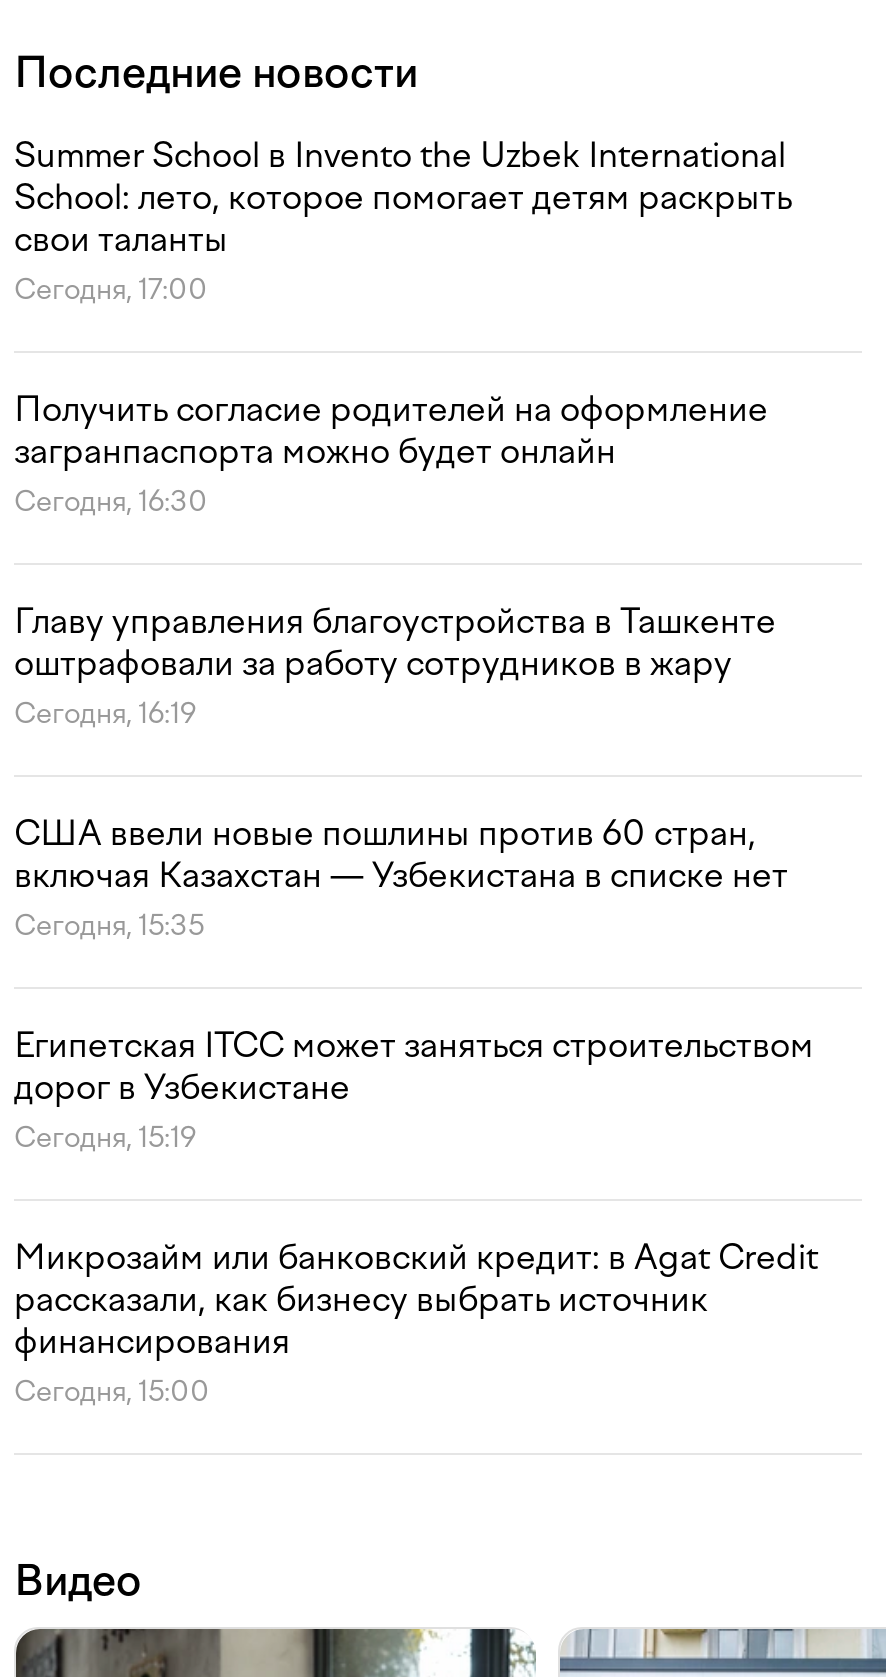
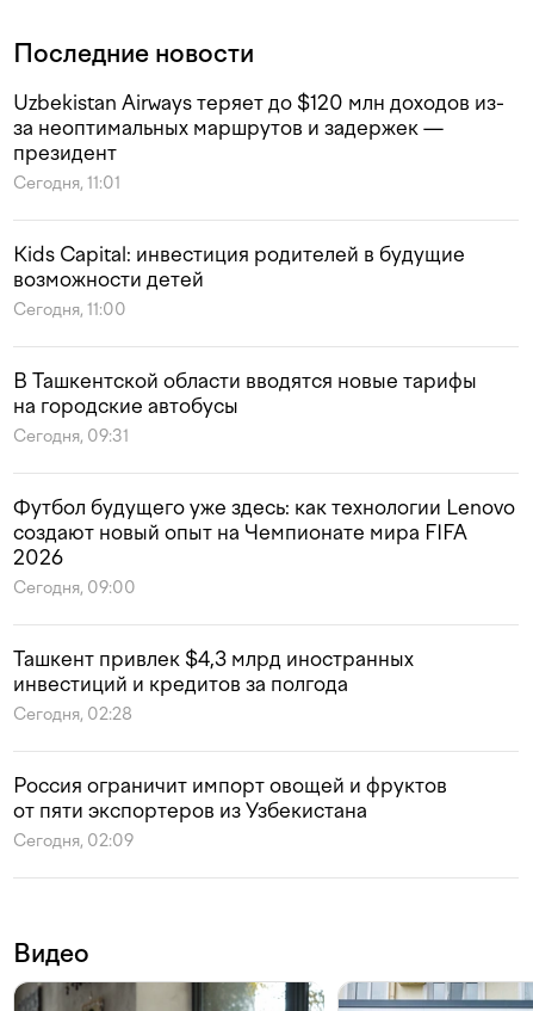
- Summer School в Invento the Uzbek International
- School: лето, которое помогает детям раскрыть
- свои таланты
- Сегодня, 17:00
+ Uzbekistan Airways теряет до $120 млн доходов из-
+ за неоптимальных маршрутов и задержек —
+ президент
+ Сегодня, 11:01

- Получить согласие родителей на оформление
- загранпаспорта можно будет онлайн
- Сегодня, 16:30
+ Kids Capital: инвестиция родителей в будущие
+ возможности детей
+ Сегодня, 11:00

- Главу управления благоустройства в Ташкенте
- оштрафовали за работу сотрудников в жару
- Сегодня, 16:19
+ В Ташкентской области вводятся новые тарифы
+ на городские автобусы
+ Сегодня, 09:31

- США ввели новые пошлины против 60 стран,
- включая Казахстан — Узбекистана в списке нет
- Сегодня, 15:35
+ Футбол будущего уже здесь: как технологии Lenovo
+ создают новый опыт на Чемпионате мира FIFA
+ 2026
+ Сегодня, 09:00

- Египетская ITCC может заняться строительством
- дорог в Узбекистане
- Сегодня, 15:19
+ Ташкент привлек $4,3 млрд иностранных
+ инвестиций и кредитов за полгода
+ Сегодня, 02:28

- Микрозайм или банковский кредит: в Agat Credit
- рассказали, как бизнесу выбрать источник
- финансирования
- Сегодня, 15:00
+ Россия ограничит импорт овощей и фруктов
+ от пяти экспортеров из Узбекистана
+ Сегодня, 02:09
